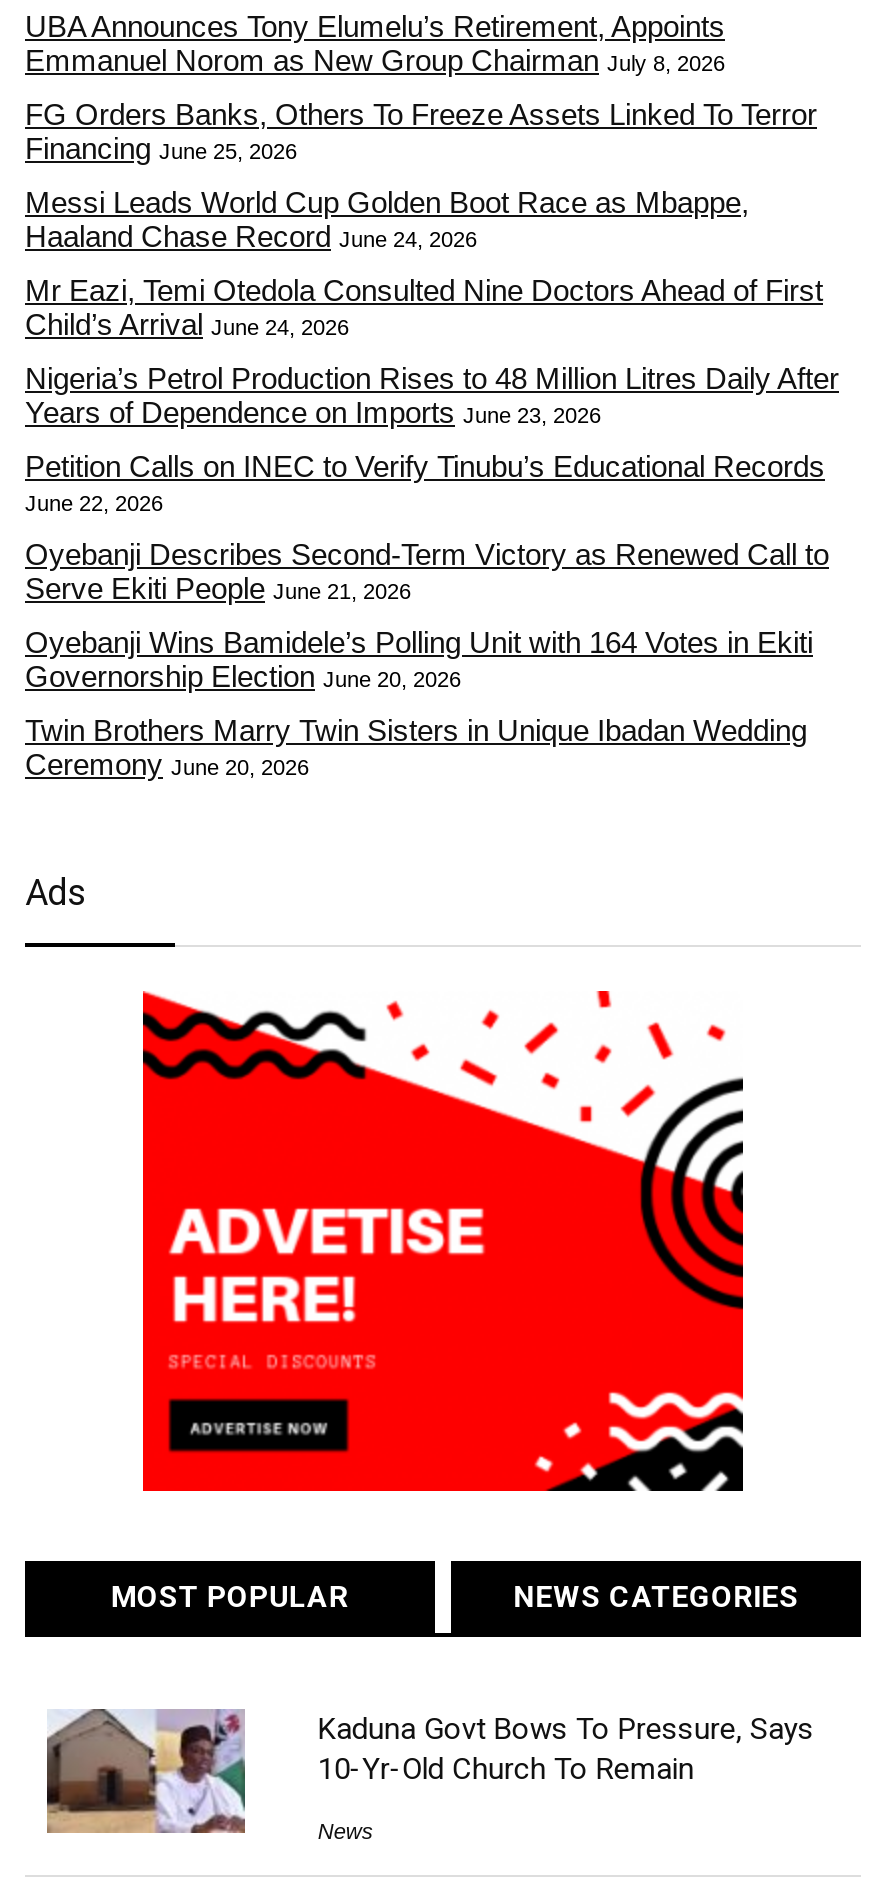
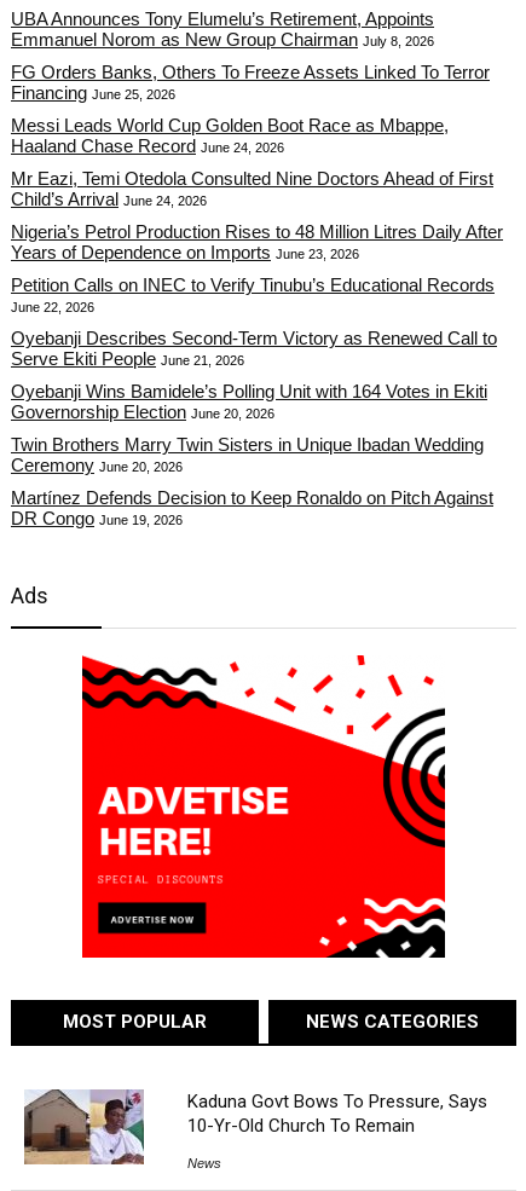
+ Martínez Defends Decision to Keep Ronaldo on Pitch Against
+ DR Congo June 19, 2026
